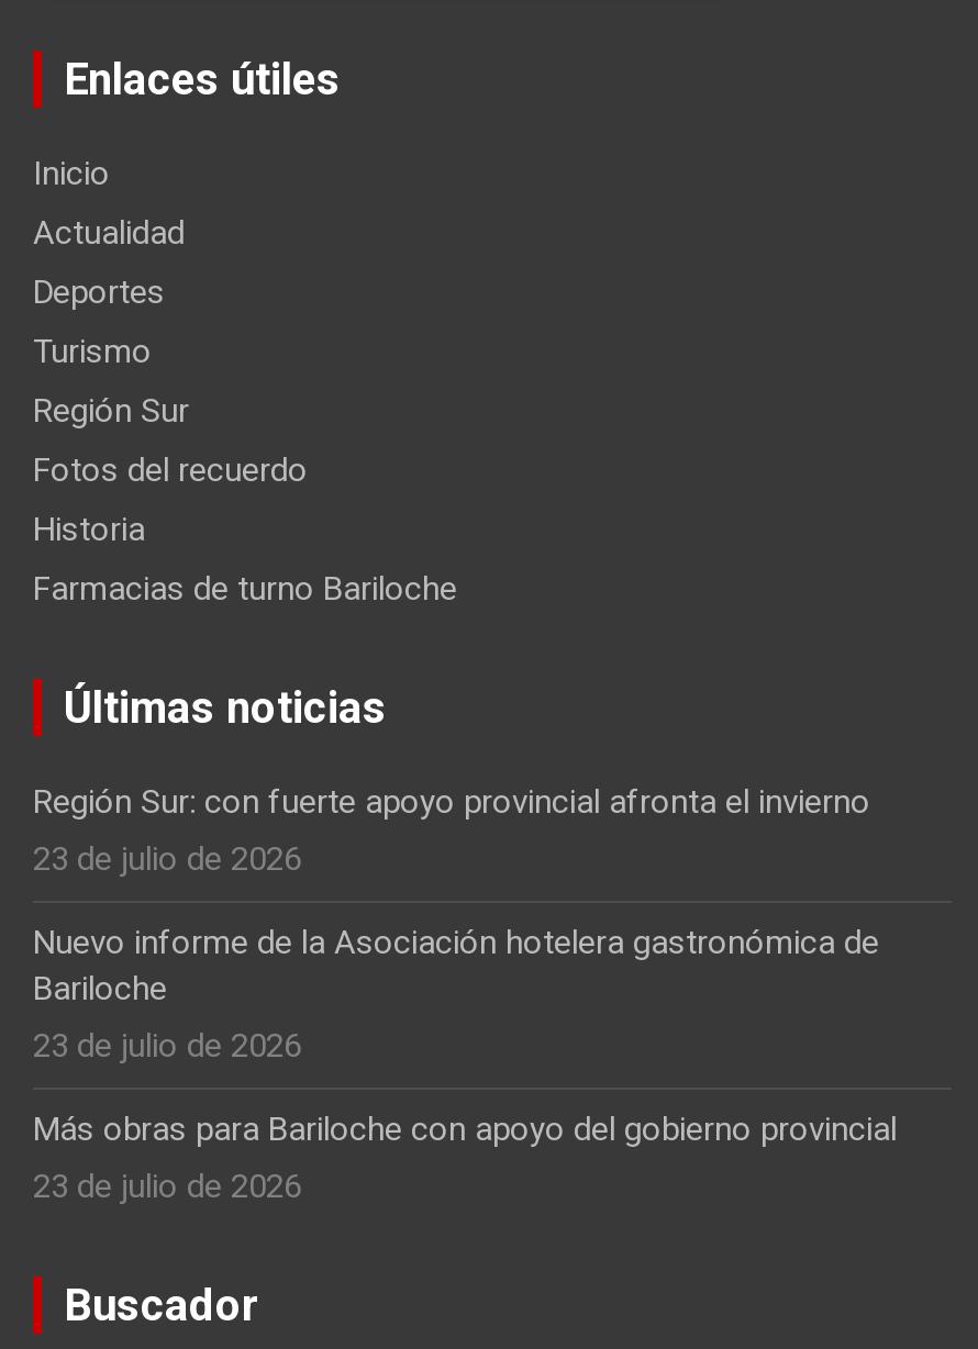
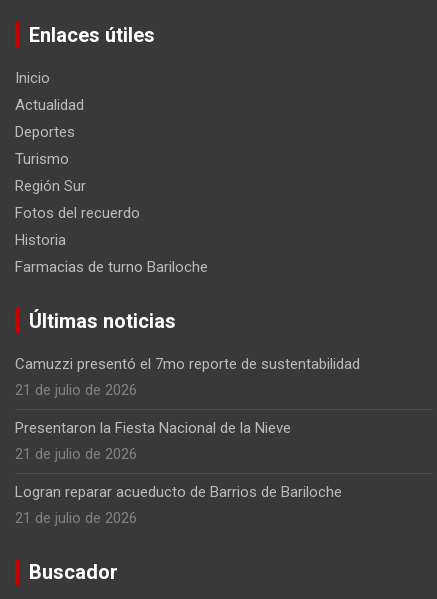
- Región Sur: con fuerte apoyo provincial afronta el invierno
- 23 de julio de 2026
+ Camuzzi presentó el 7mo reporte de sustentabilidad
+ 21 de julio de 2026

- Nuevo informe de la Asociación hotelera gastronómica de
- Bariloche
- 23 de julio de 2026
+ Presentaron la Fiesta Nacional de la Nieve
+ 21 de julio de 2026

- Más obras para Bariloche con apoyo del gobierno provincial
- 23 de julio de 2026
+ Logran reparar acueducto de Barrios de Bariloche
+ 21 de julio de 2026
